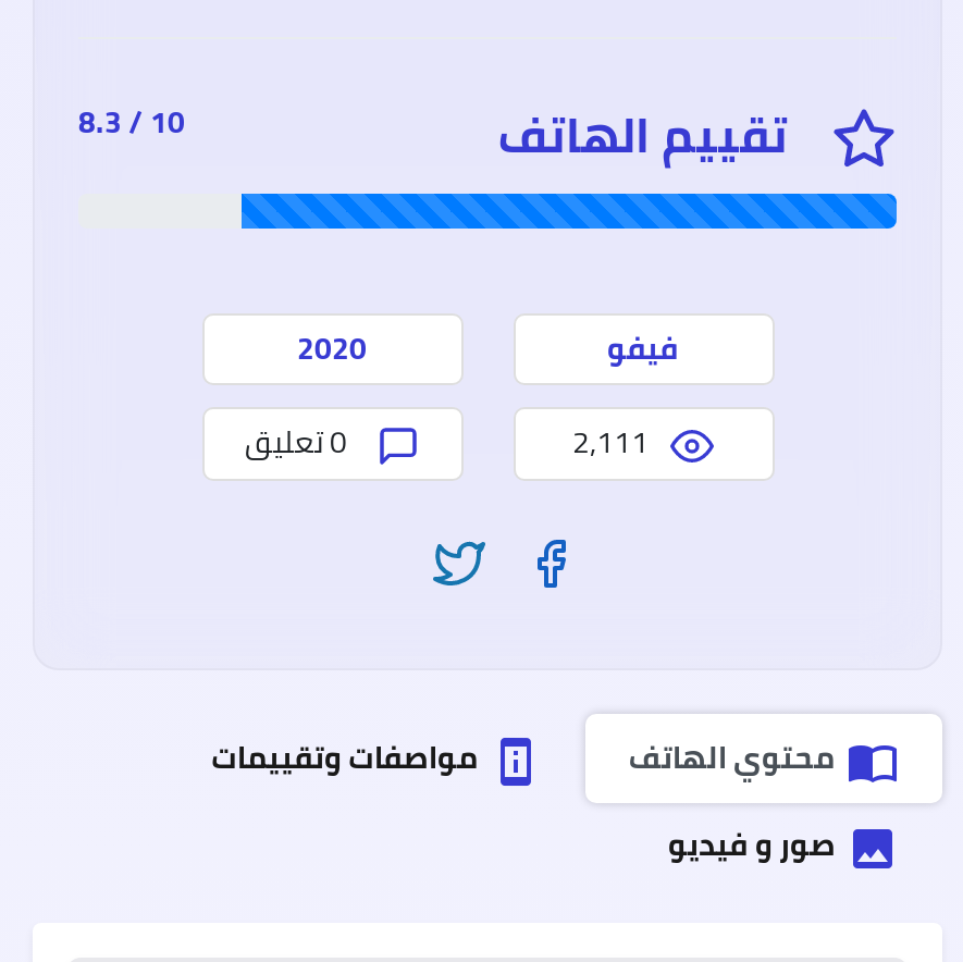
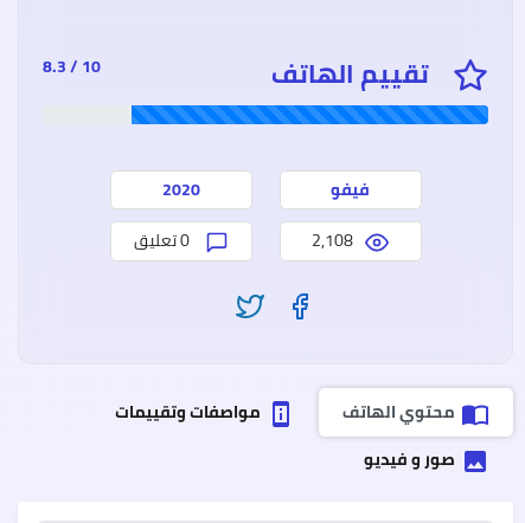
- 2,111
+ 2,108
